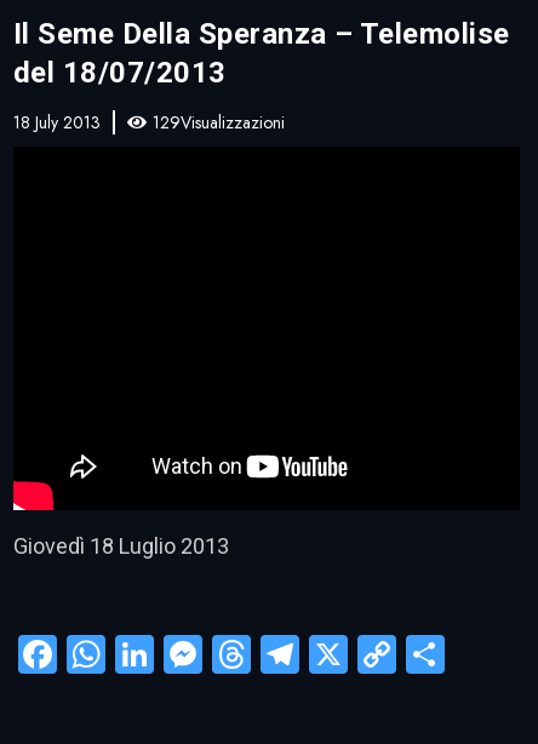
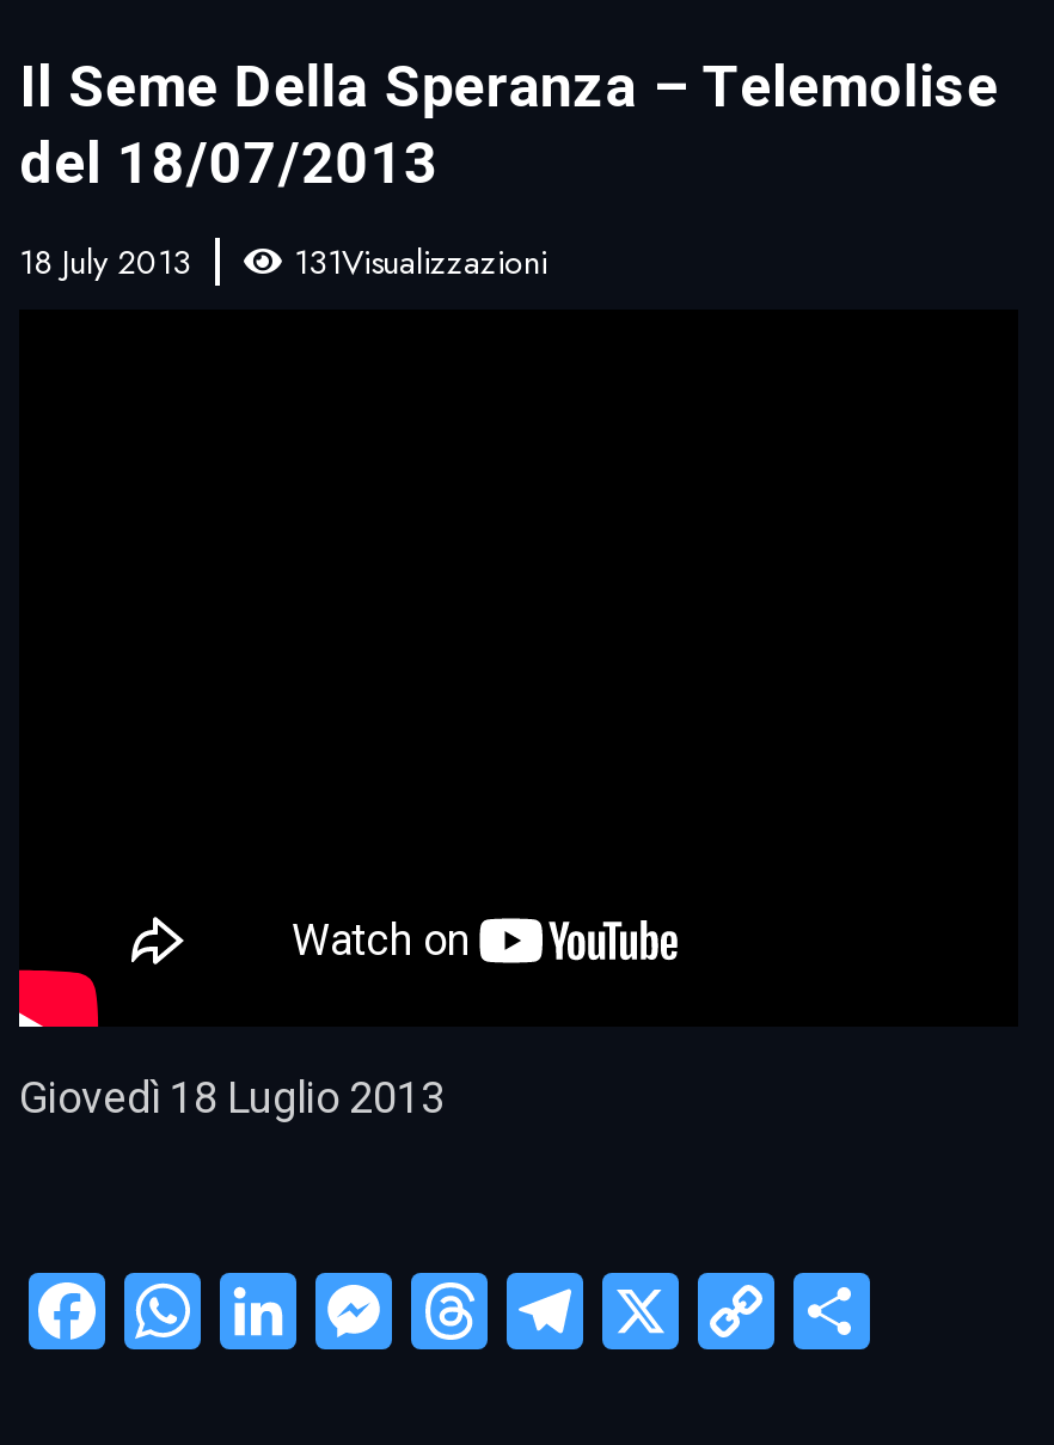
- 129Visualizzazioni
+ 131Visualizzazioni
